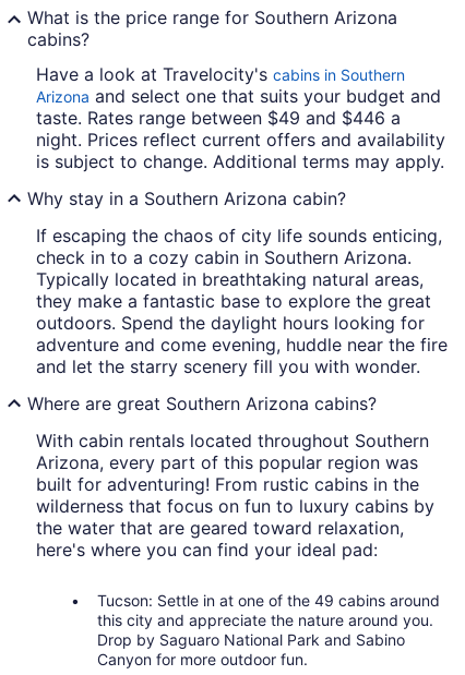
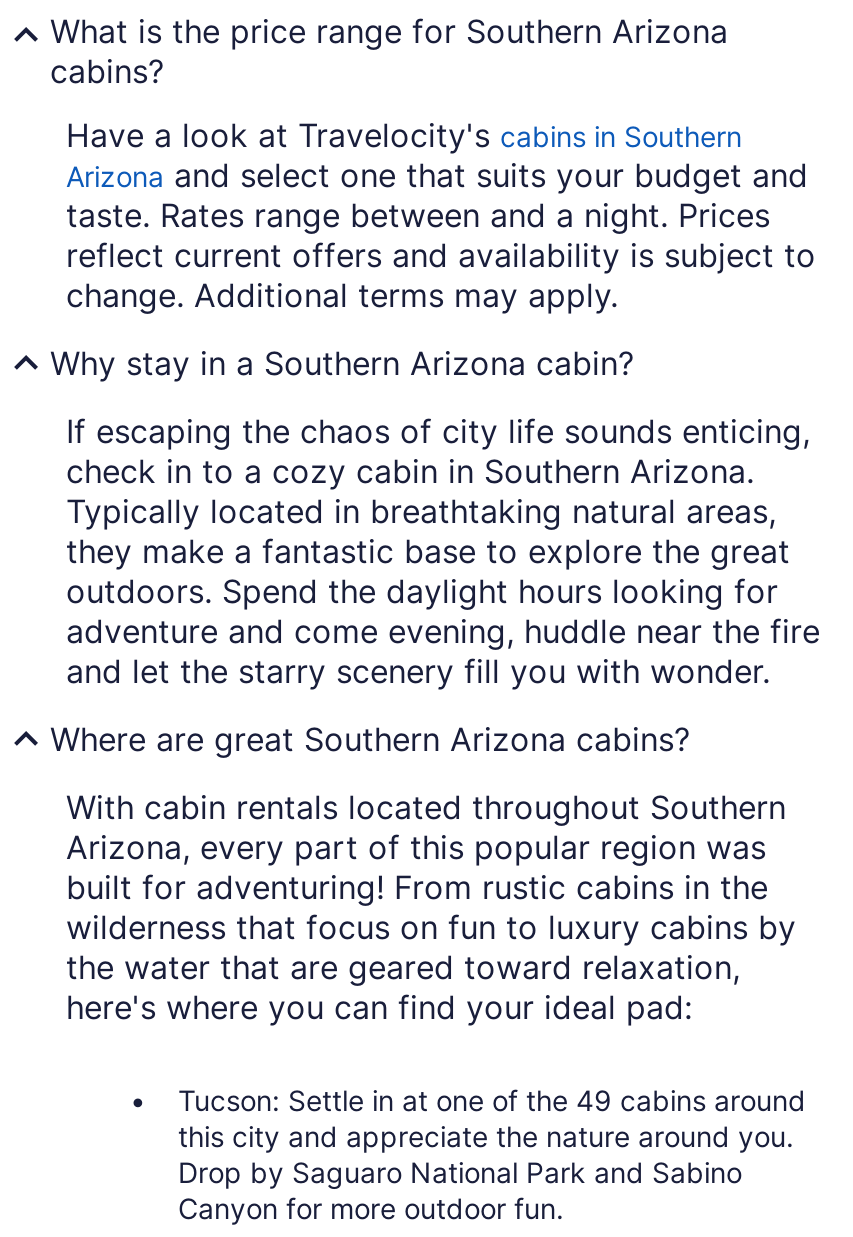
- taste. Rates range between $49 and $446 a
- night. Prices reflect current offers and availability
- is subject to change. Additional terms may apply.
+ taste. Rates range between and a night. Prices
+ reflect current offers and availability is subject to
+ change. Additional terms may apply.
